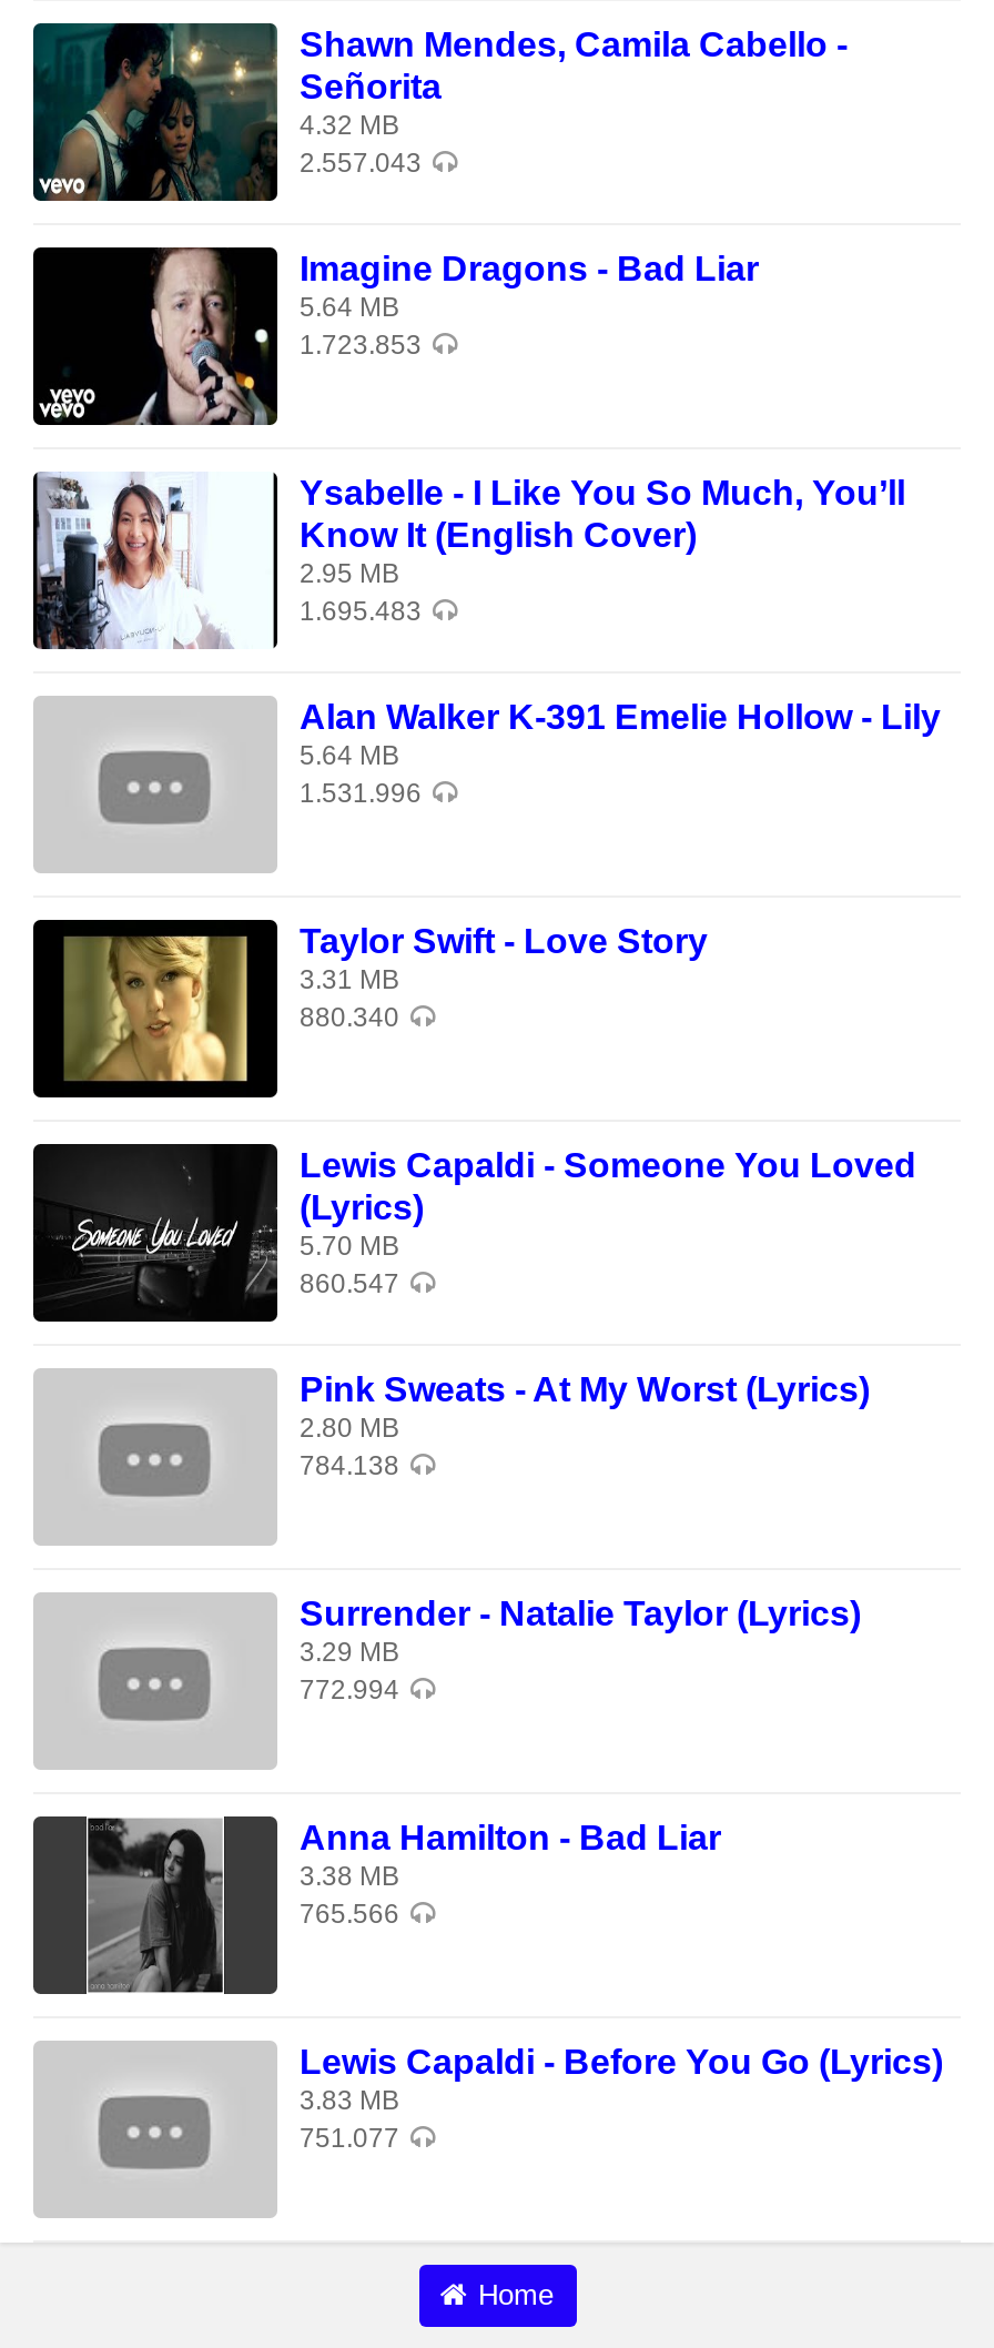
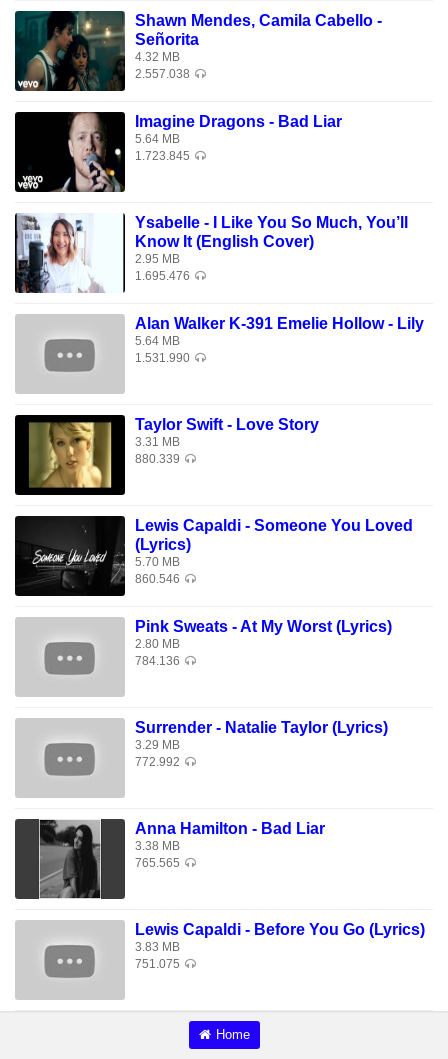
- 2.557.043
+ 2.557.038

- 1.723.853
+ 1.723.845

- 1.695.483
+ 1.695.476

- 1.531.996
+ 1.531.990

- 880.340
+ 880.339

- 860.547
+ 860.546

- 784.138
+ 784.136

- 772.994
+ 772.992

- 765.566
+ 765.565

- 751.077
+ 751.075
